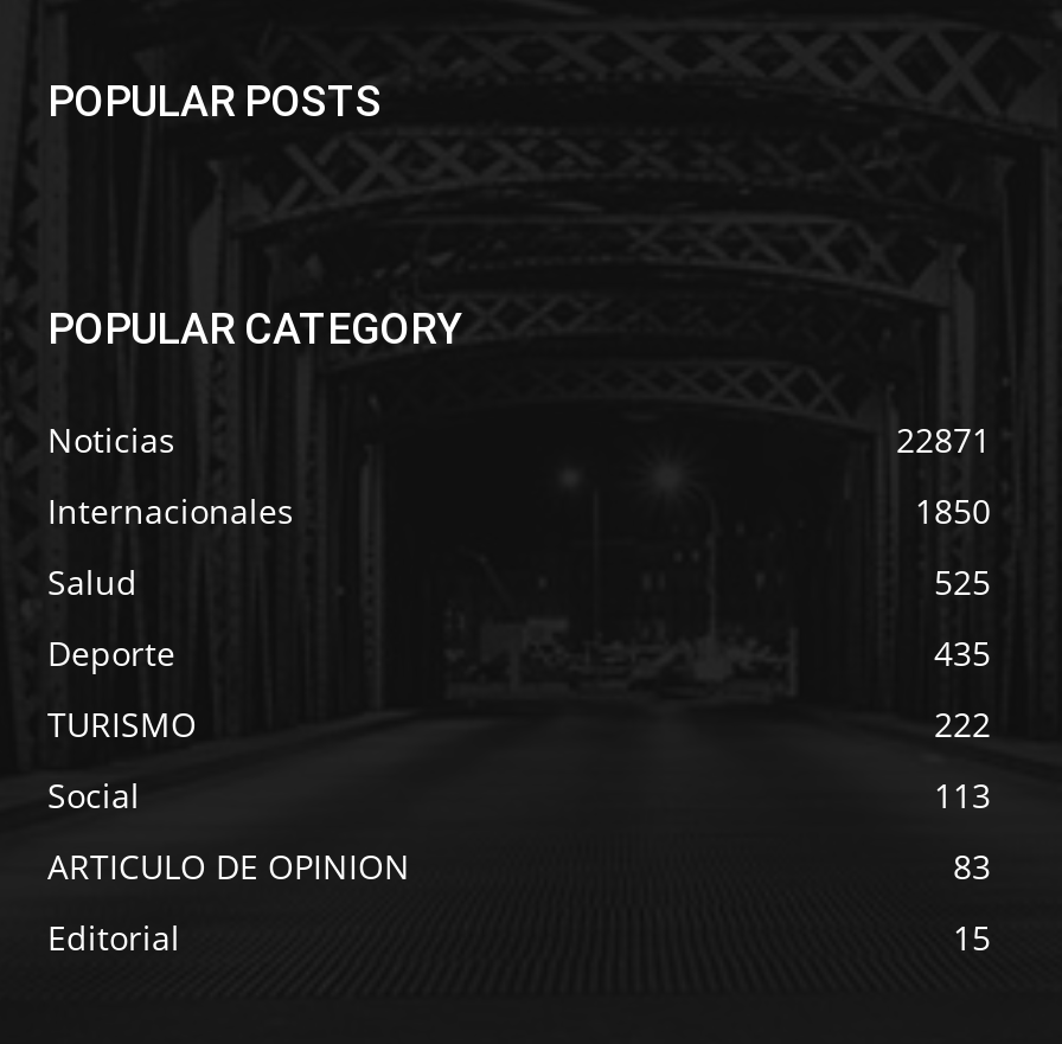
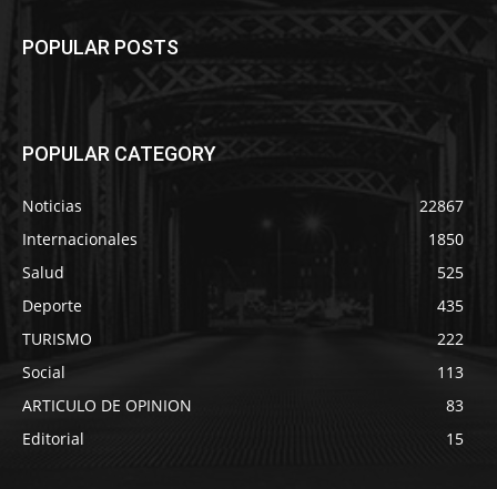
- 22871
+ 22867
